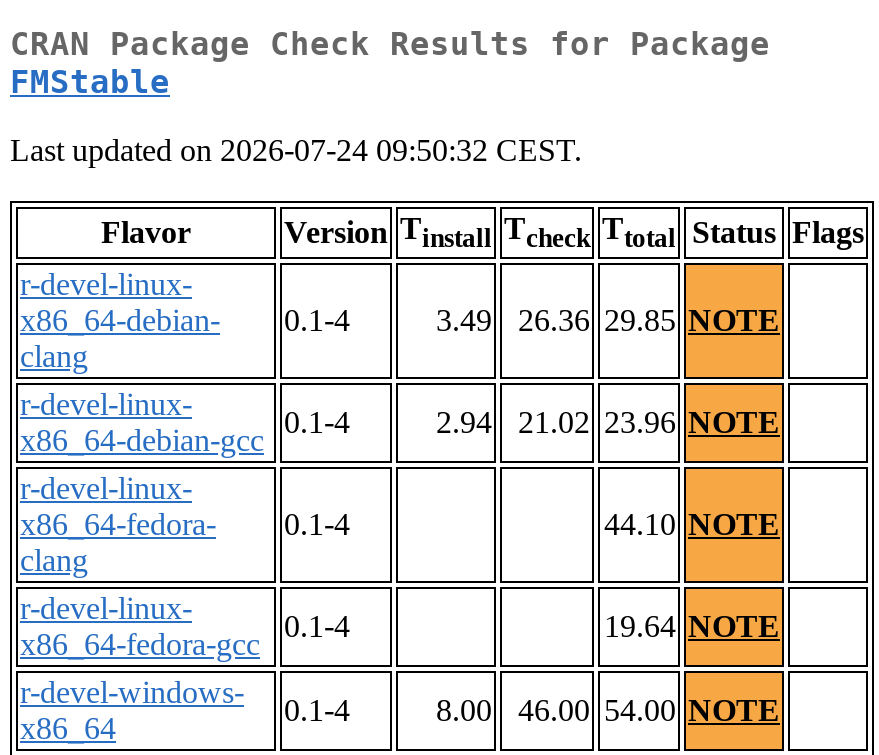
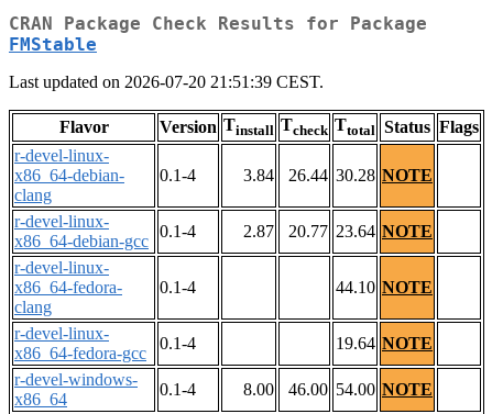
- Last updated on 2026-07-24 09:50:32 CEST.
+ Last updated on 2026-07-20 21:51:39 CEST.

- 3.49
+ 3.84

- 26.36 29.85 NOTE
+ 26.44 30.28 NOTE

- 2.94
+ 2.87

- 21.02 23.96 NOTE
+ 20.77 23.64 NOTE
